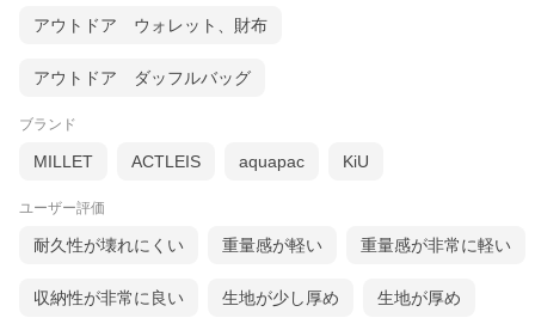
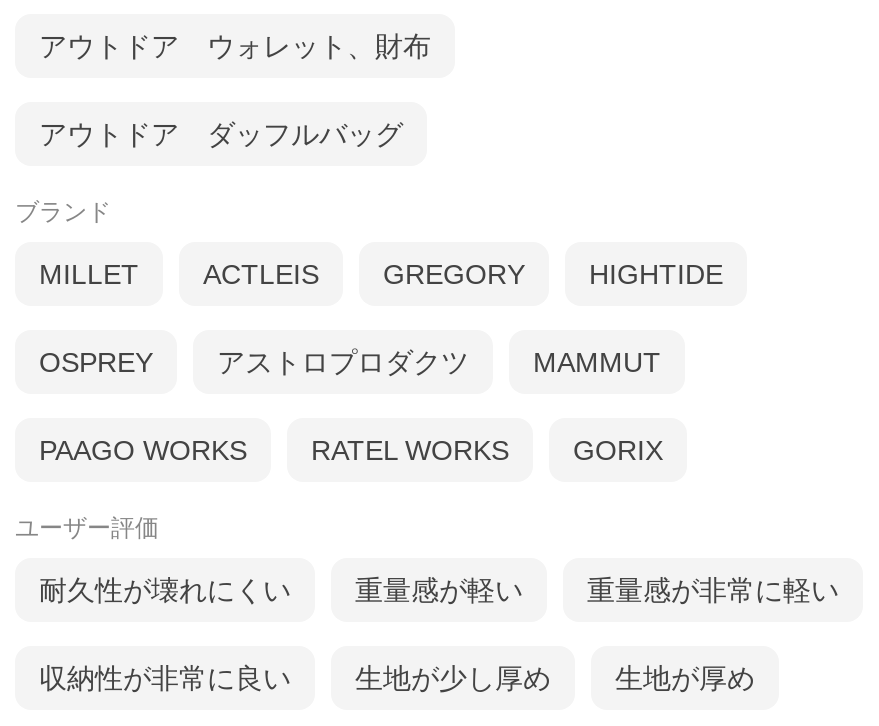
- aquapac
- KiU
+ GREGORY
+ HIGHTIDE
+ OSPREY
+ アストロプロダクツ
+ MAMMUT
+ PAAGO WORKS
+ RATEL WORKS
+ GORIX
